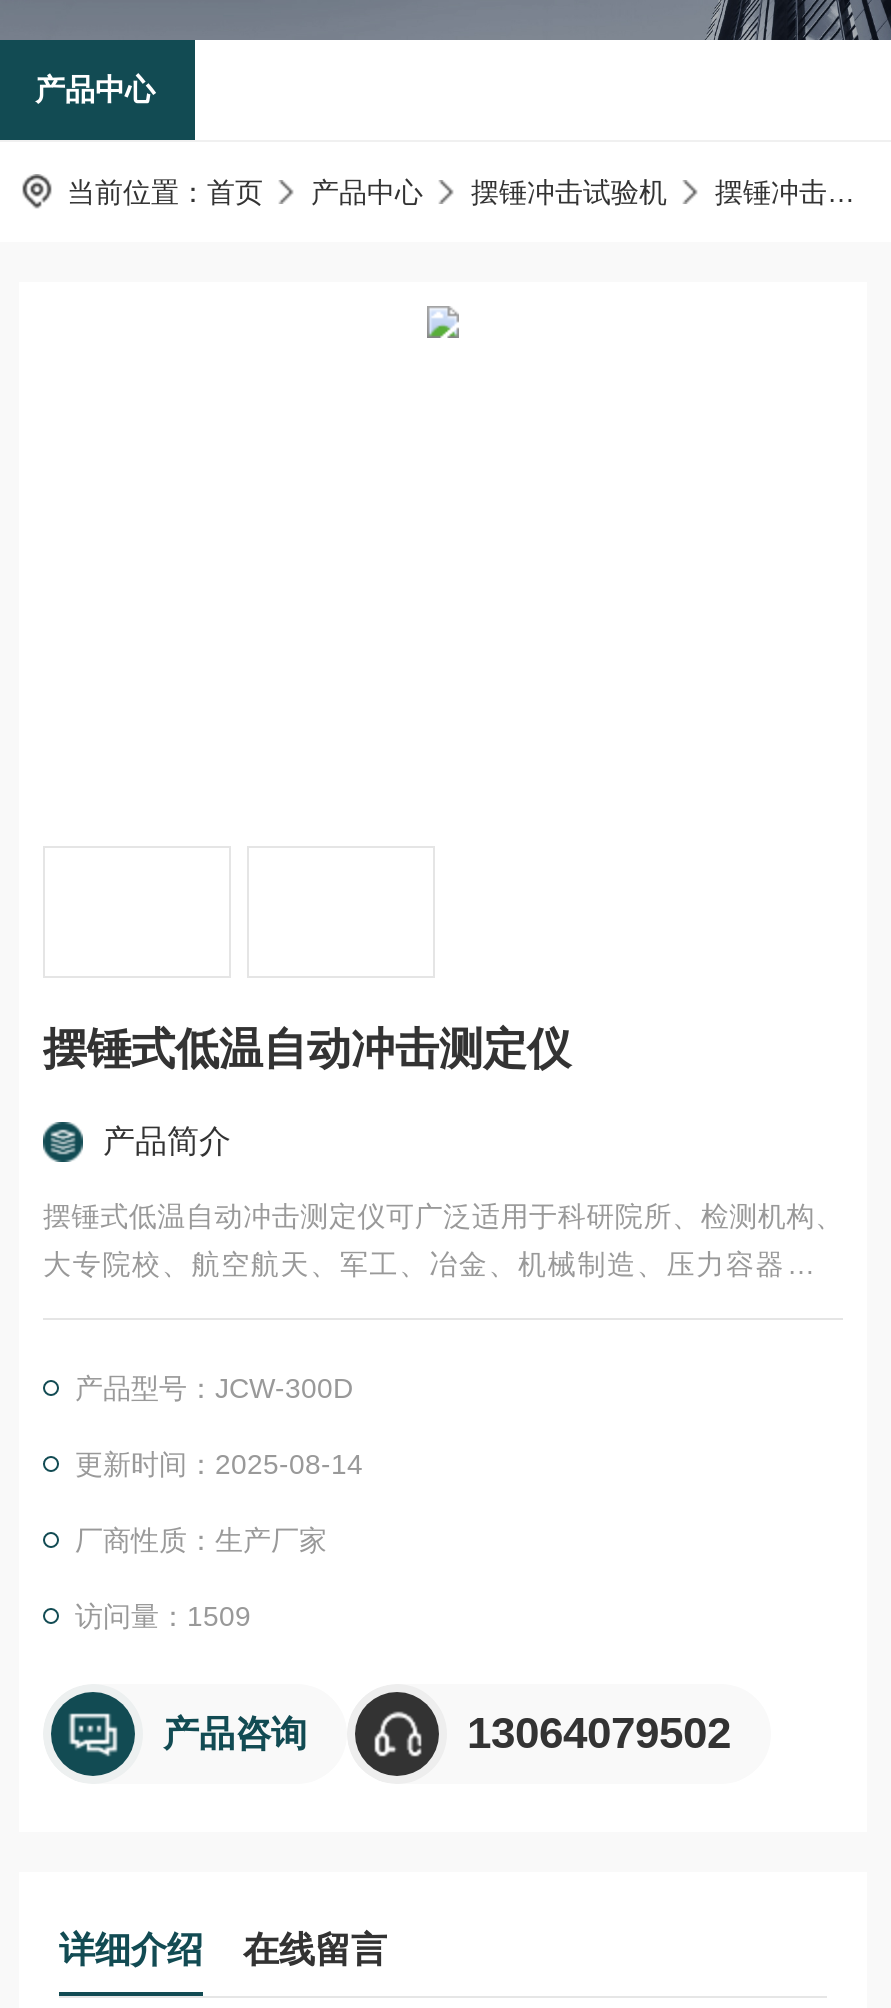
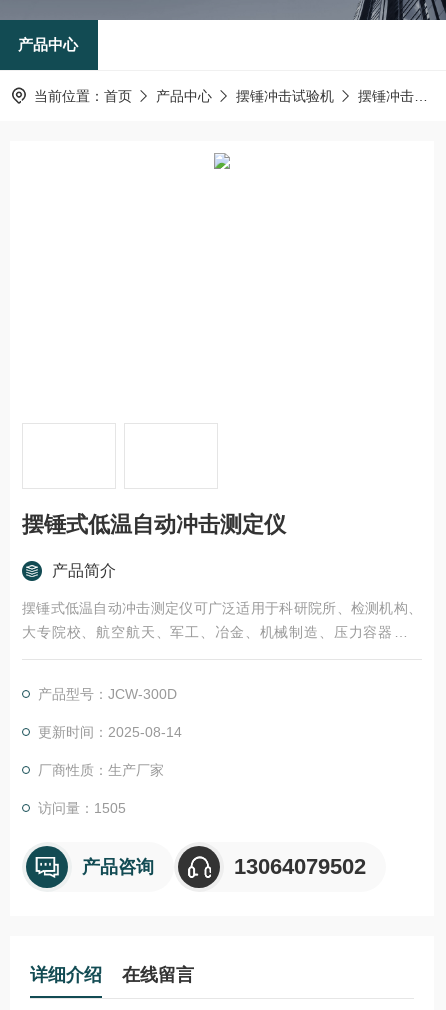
- 访问量：1509
+ 访问量：1505
